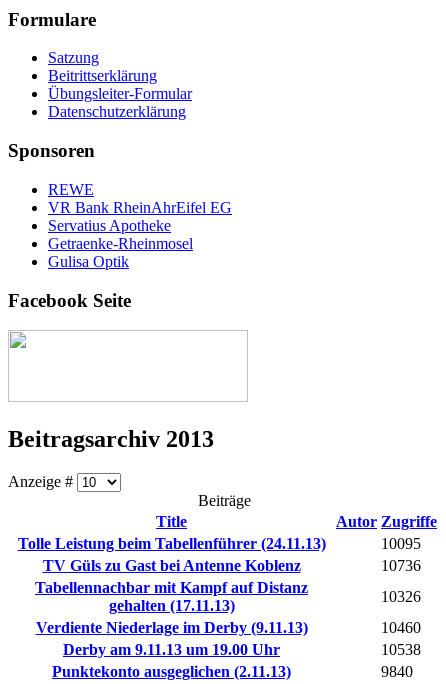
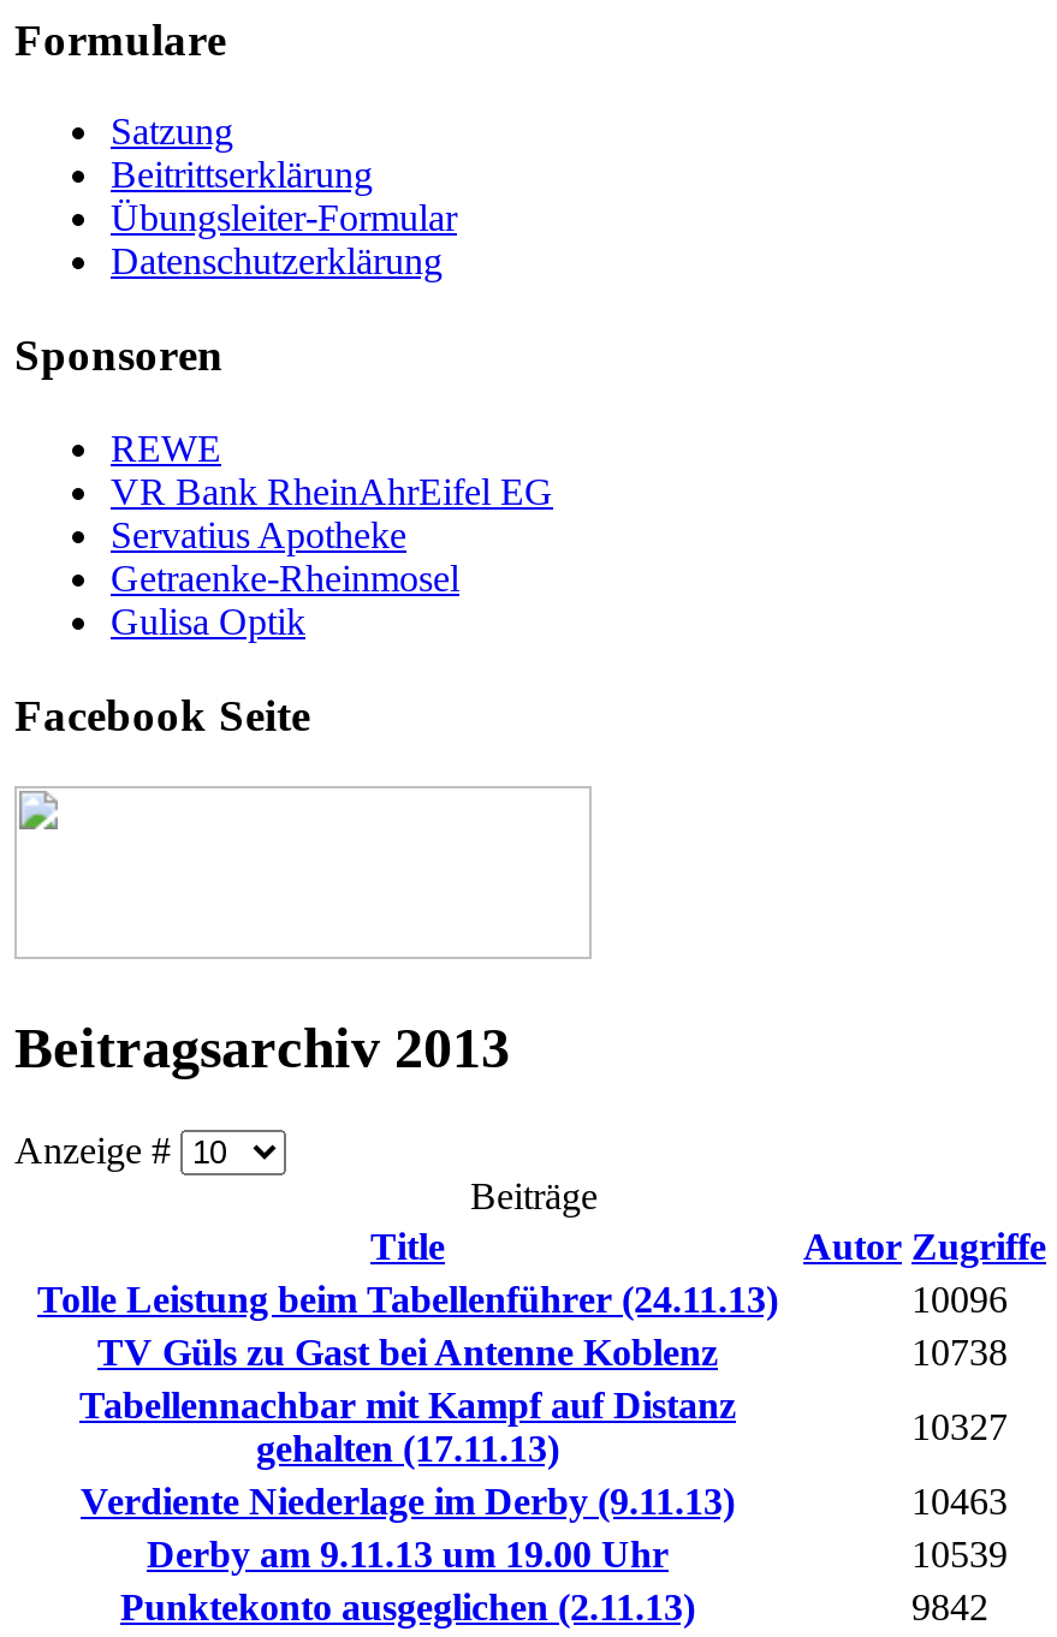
- 10095
+ 10096

- 10736
+ 10738

- 10326
+ 10327

- 10460
+ 10463

- 10538
+ 10539

- 9840
+ 9842
